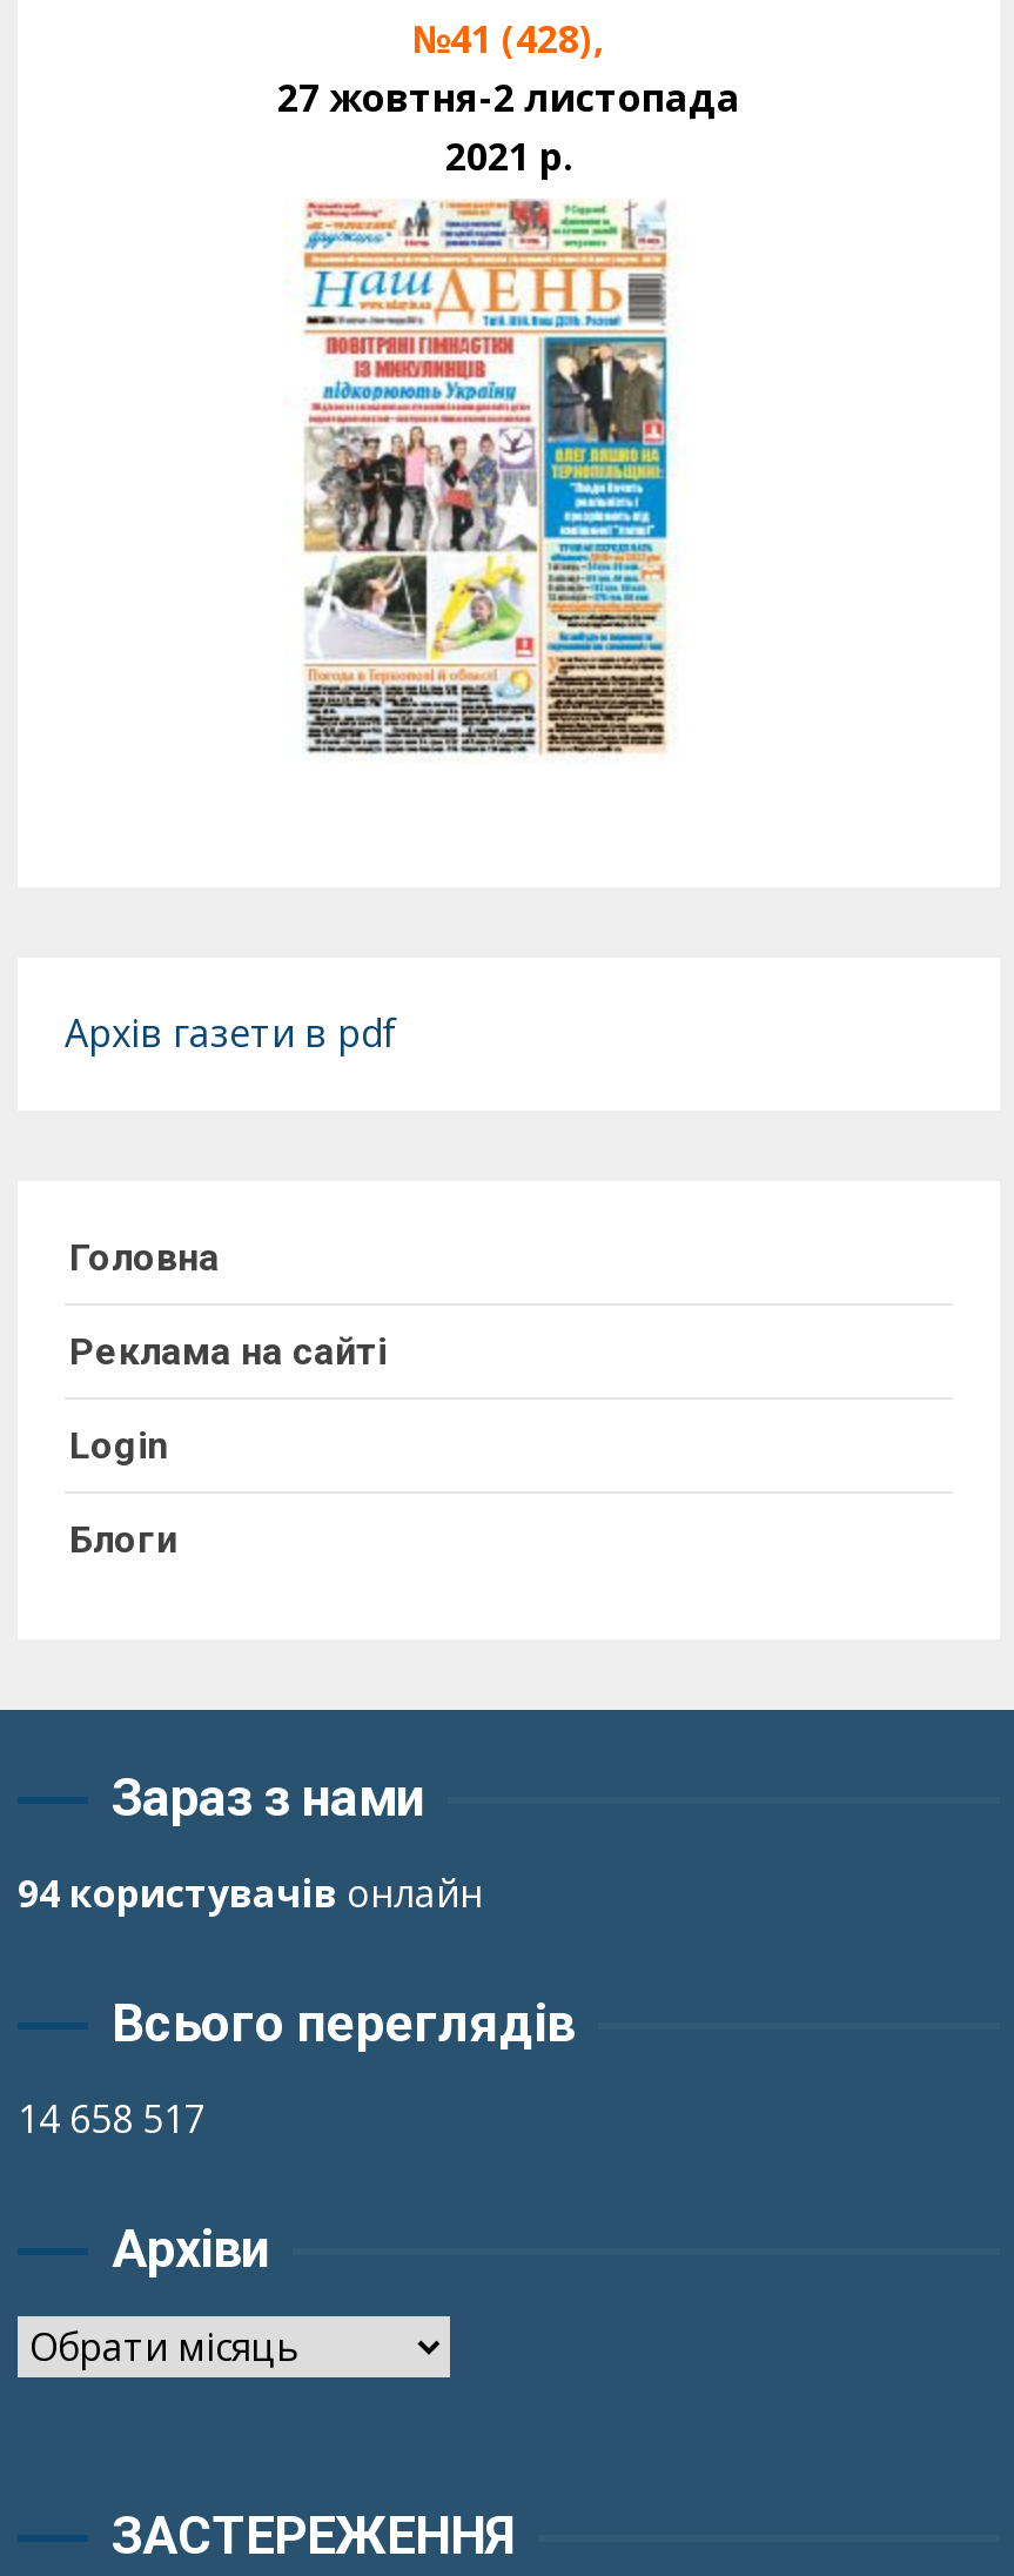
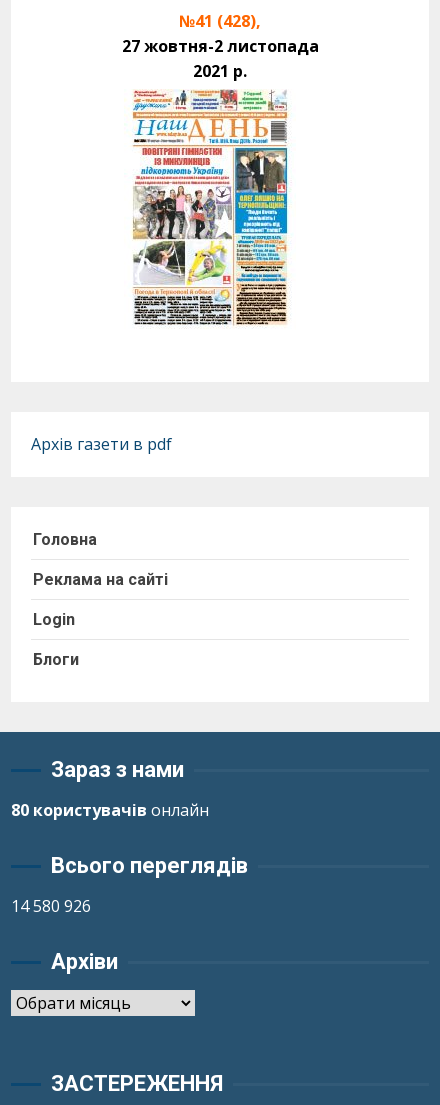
- 94 користувачів онлайн
+ 80 користувачів онлайн

- 14 658 517
+ 14 580 926
